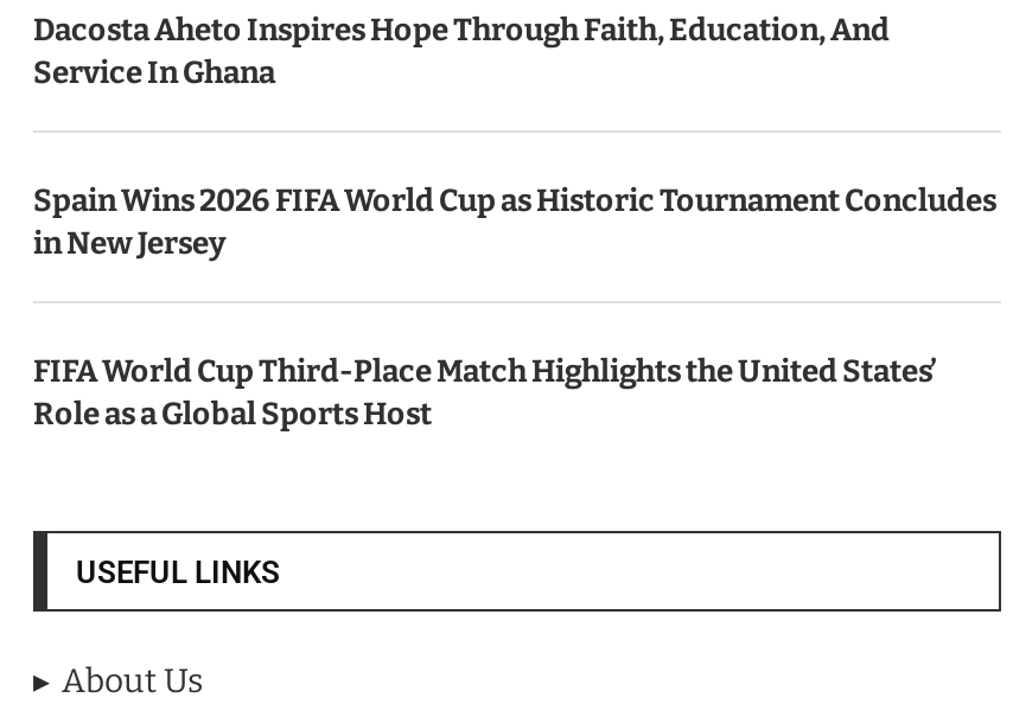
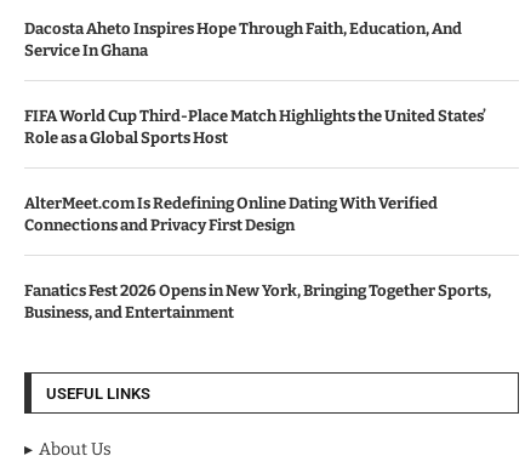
- Spain Wins 2026 FIFA World Cup as Historic Tournament Concludes
- in New Jersey

moved up: FIFA World Cup Third-Place Match Highlights the United States’ | Role as a Global Sports Host

+ AlterMeet.com Is Redefining Online Dating With Verified
+ Connections and Privacy First Design

+ Fanatics Fest 2026 Opens in New York, Bringing Together Sports,
+ Business, and Entertainment
